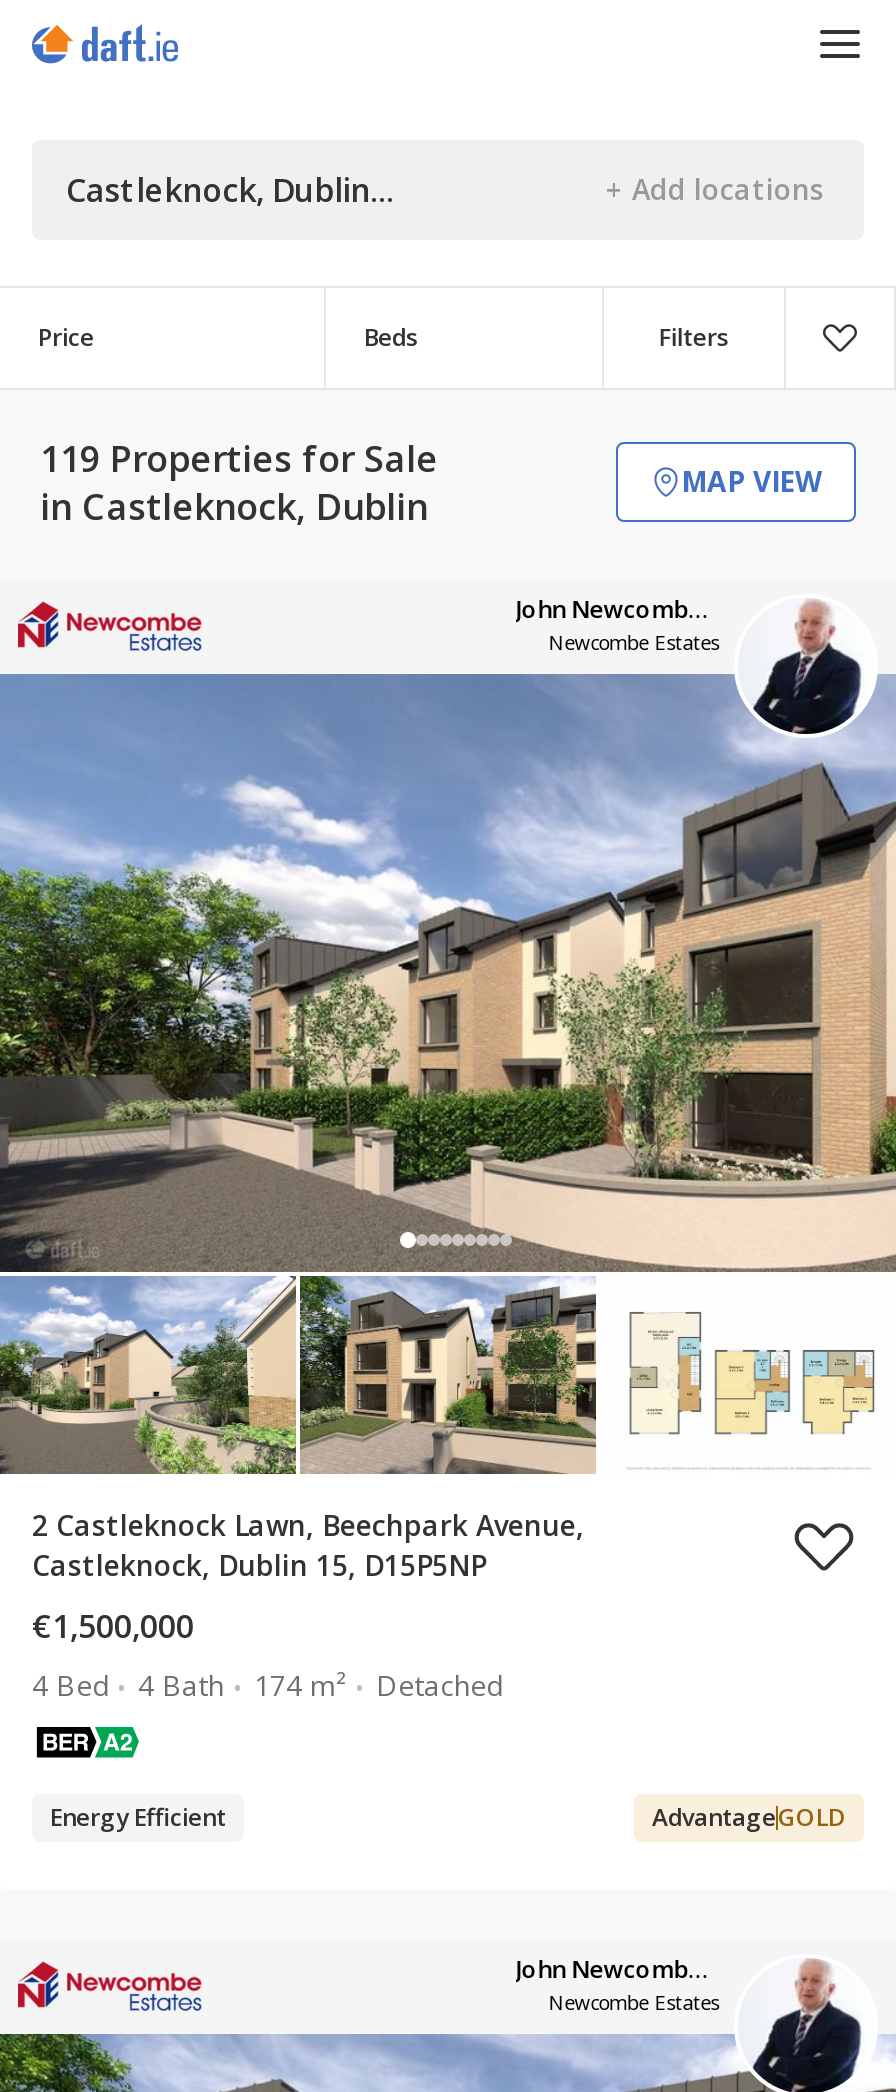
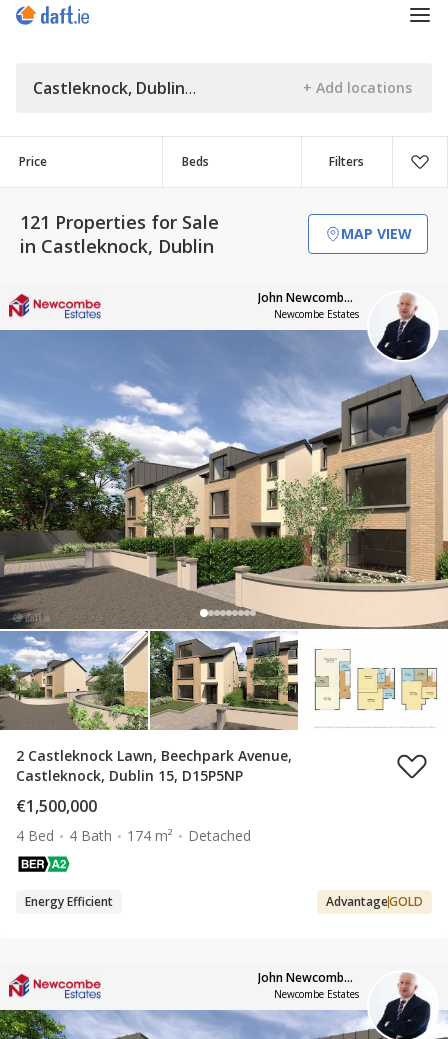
- 119 Properties for Sale
+ 121 Properties for Sale
